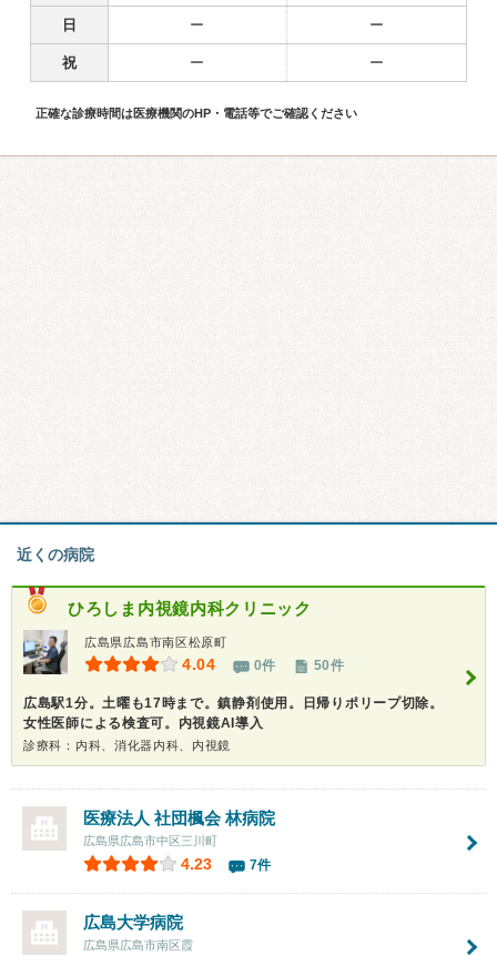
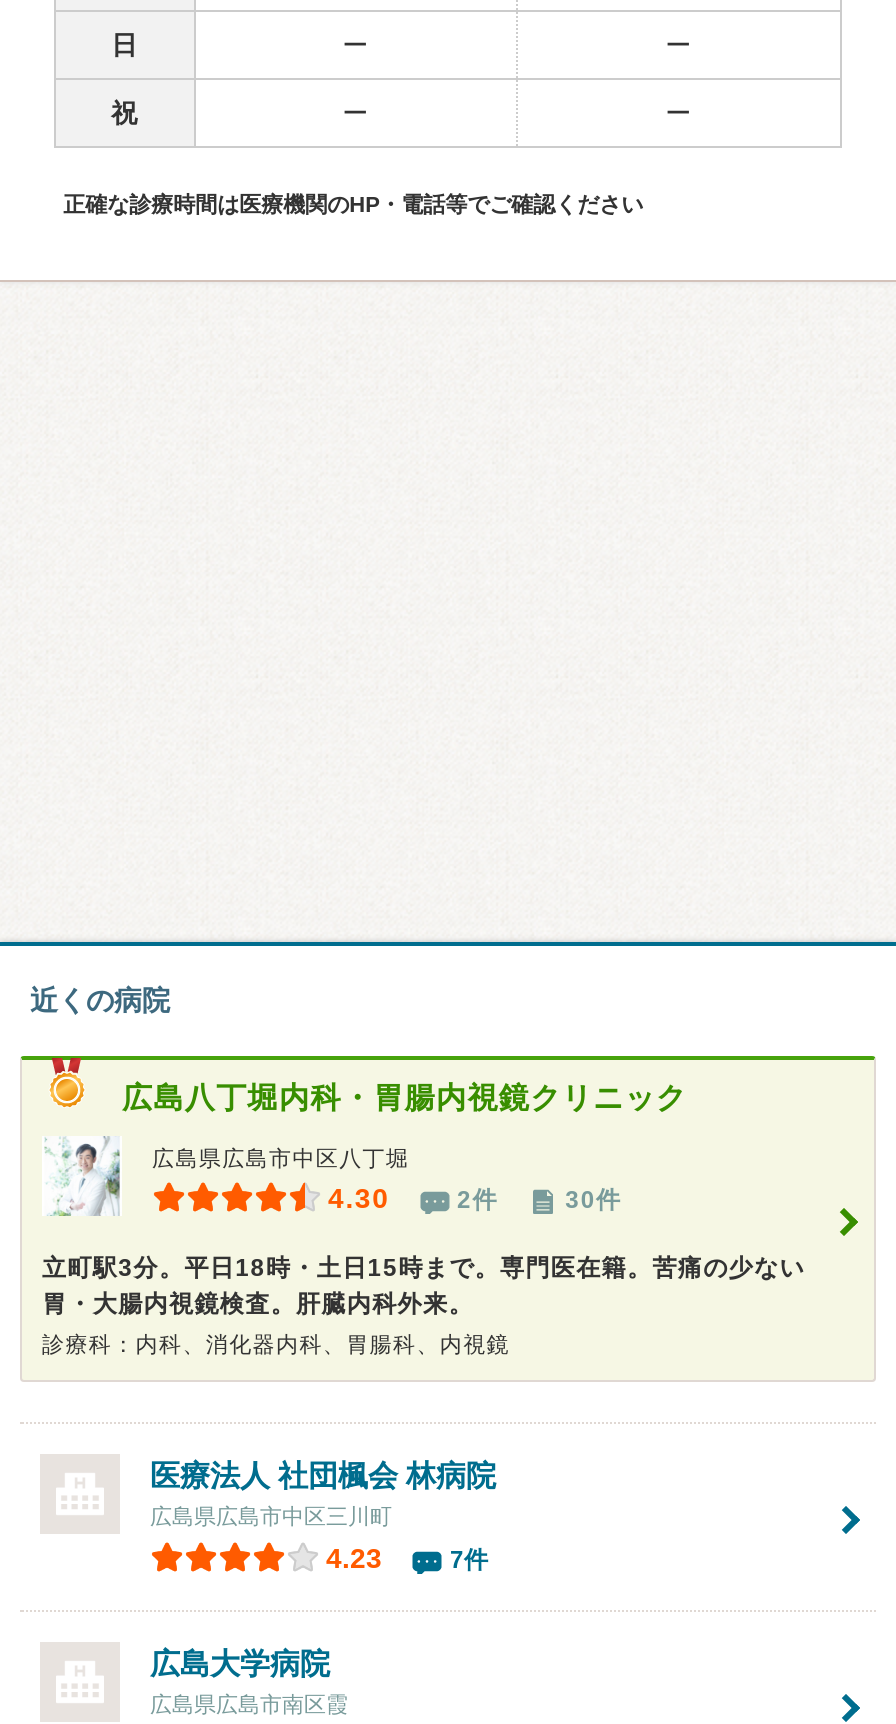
- ひろしま内視鏡内科クリニック
+ 広島八丁堀内科・胃腸内視鏡クリニック

- [image]
- 広島県広島市南区松原町
- 4.04
- 0件
- 50件
+ [image]
+ 広島県広島市中区八丁堀
+ 4.30
+ 2件
+ 30件

- 広島駅1分。土曜も17時まで。鎮静剤使用。日帰りポリープ切除。
- 女性医師による検査可。内視鏡AI導入
+ 立町駅3分。平日18時・土日15時まで。専門医在籍。苦痛の少ない
+ 胃・大腸内視鏡検査。肝臓内科外来。

- 診療科：内科、消化器内科、内視鏡
+ 診療科：内科、消化器内科、胃腸科、内視鏡
